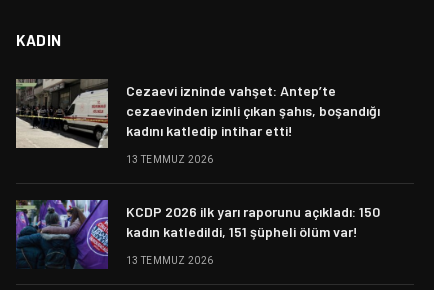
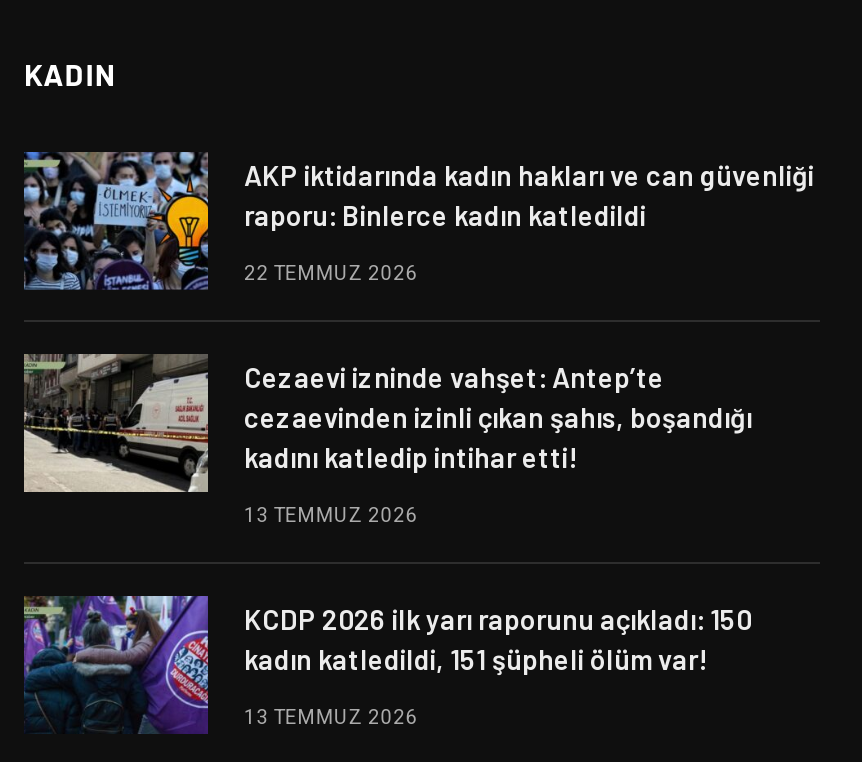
+ [image]
+ AKP iktidarında kadın hakları ve can güvenliği
+ raporu: Binlerce kadın katledildi
+ 22 TEMMUZ 2026
